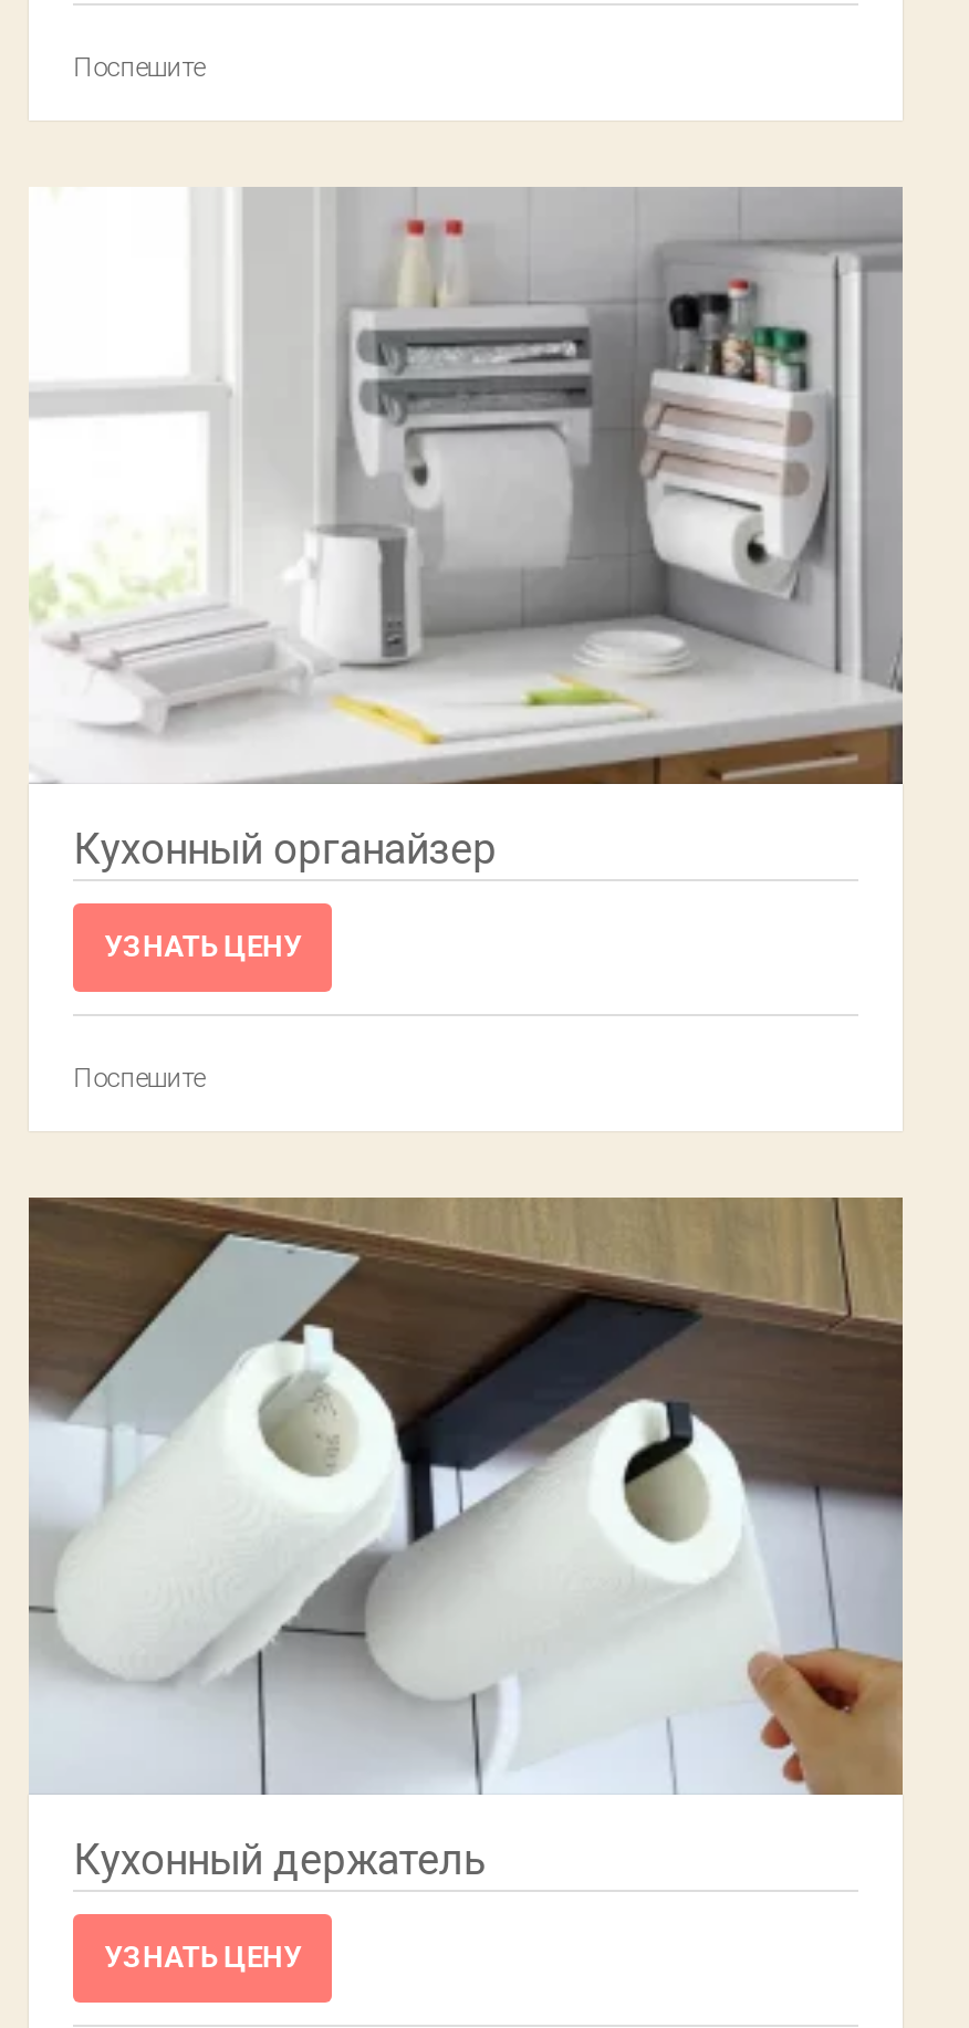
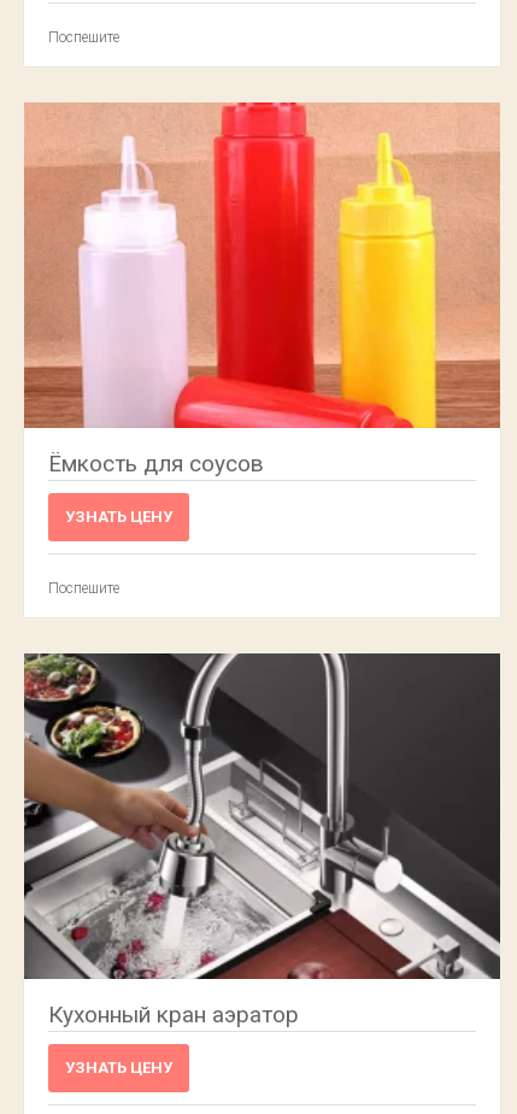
- [image]
- Кухонный органайзер
+ [image]
+ Ёмкость для соусов

- [image]
- Кухонный держатель
+ [image]
+ Кухонный кран аэратор
